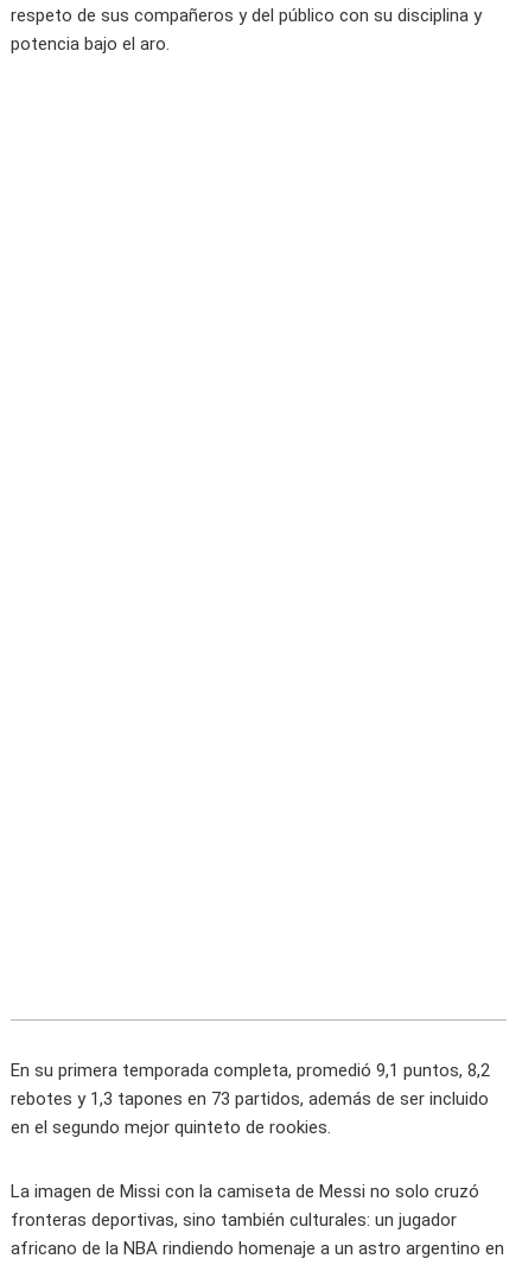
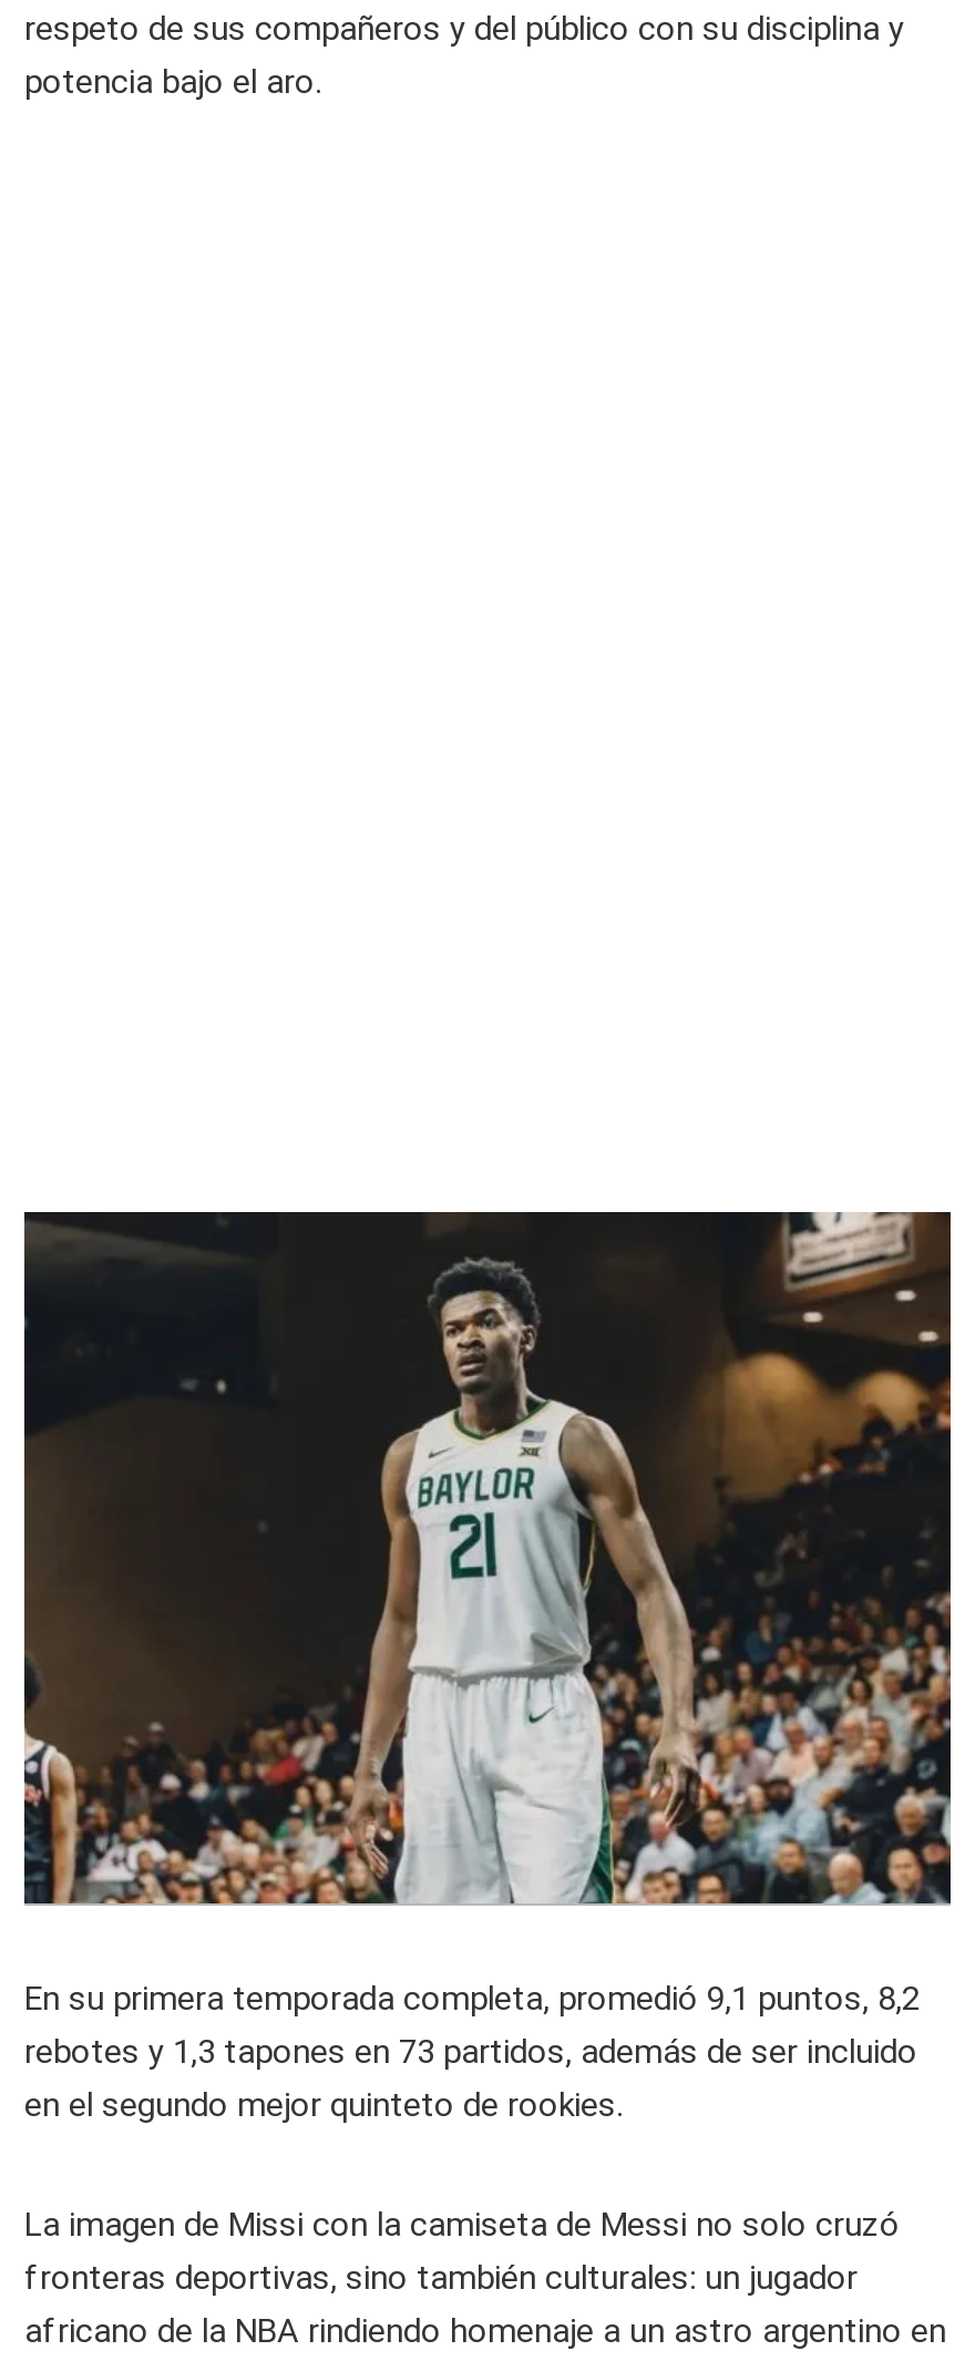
+ [image]
